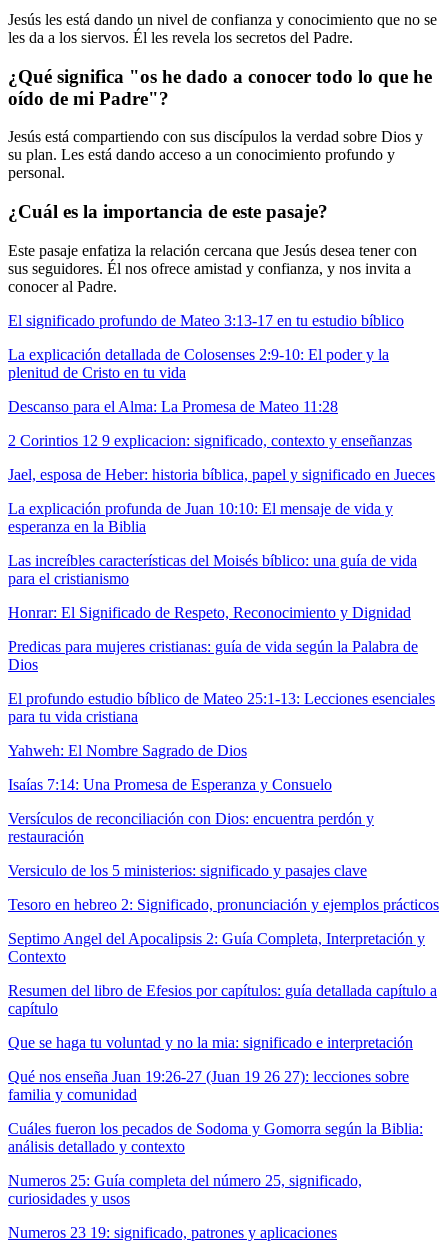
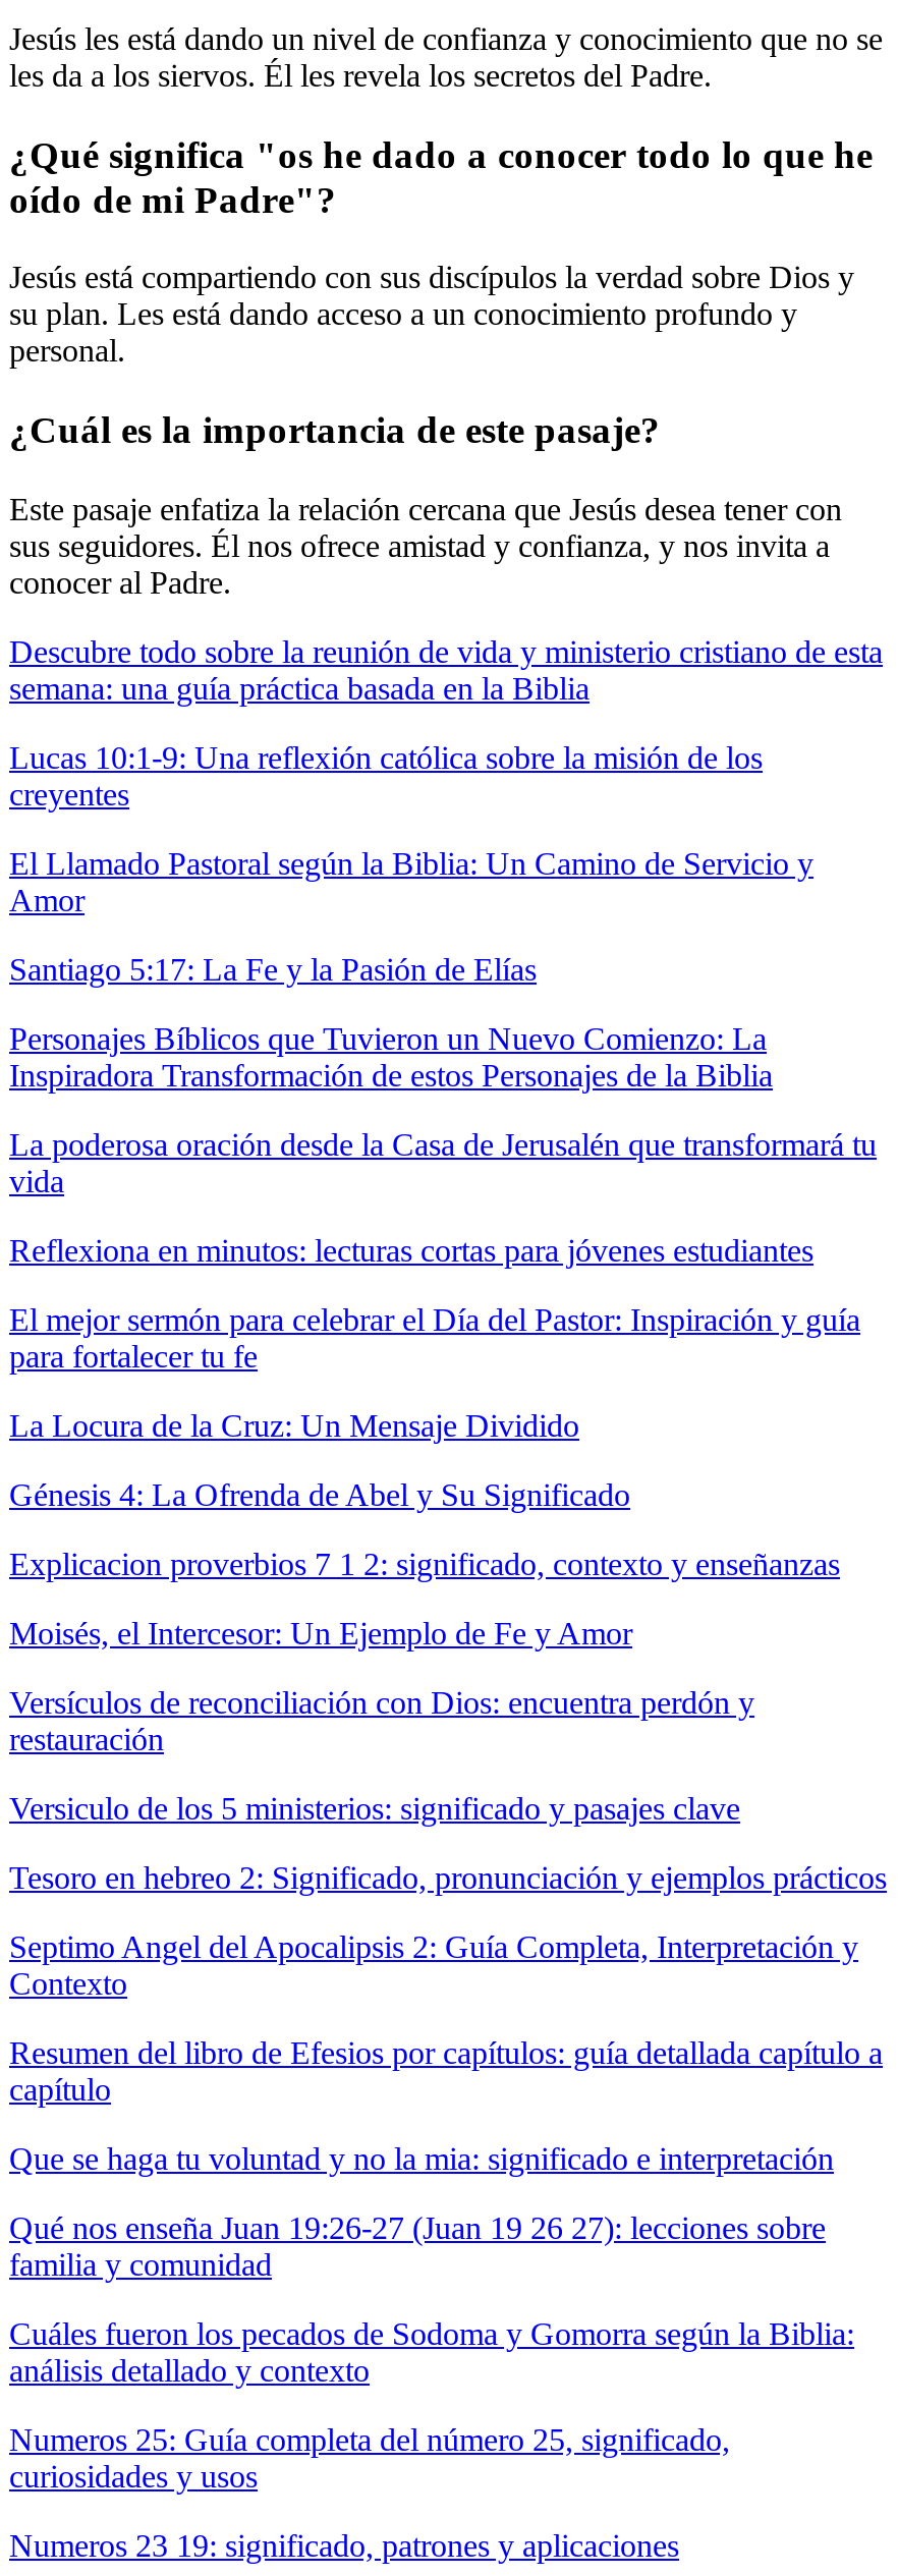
- El significado profundo de Mateo 3:13-17 en tu estudio bíblico
+ Descubre todo sobre la reunión de vida y ministerio cristiano de esta
+ semana: una guía práctica basada en la Biblia

- La explicación detallada de Colosenses 2:9-10: El poder y la
- plenitud de Cristo en tu vida
+ Lucas 10:1-9: Una reflexión católica sobre la misión de los
+ creyentes

- Descanso para el Alma: La Promesa de Mateo 11:28
+ El Llamado Pastoral según la Biblia: Un Camino de Servicio y
+ Amor

- 2 Corintios 12 9 explicacion: significado, contexto y enseñanzas
+ Santiago 5:17: La Fe y la Pasión de Elías

- Jael, esposa de Heber: historia bíblica, papel y significado en Jueces
+ Personajes Bíblicos que Tuvieron un Nuevo Comienzo: La
+ Inspiradora Transformación de estos Personajes de la Biblia

- La explicación profunda de Juan 10:10: El mensaje de vida y
- esperanza en la Biblia
+ La poderosa oración desde la Casa de Jerusalén que transformará tu
+ vida

- Las increíbles características del Moisés bíblico: una guía de vida
- para el cristianismo
+ Reflexiona en minutos: lecturas cortas para jóvenes estudiantes

- Honrar: El Significado de Respeto, Reconocimiento y Dignidad
+ El mejor sermón para celebrar el Día del Pastor: Inspiración y guía
+ para fortalecer tu fe

- Predicas para mujeres cristianas: guía de vida según la Palabra de
- Dios
+ La Locura de la Cruz: Un Mensaje Dividido

- El profundo estudio bíblico de Mateo 25:1-13: Lecciones esenciales
- para tu vida cristiana
+ Génesis 4: La Ofrenda de Abel y Su Significado

- Yahweh: El Nombre Sagrado de Dios
+ Explicacion proverbios 7 1 2: significado, contexto y enseñanzas

- Isaías 7:14: Una Promesa de Esperanza y Consuelo
+ Moisés, el Intercesor: Un Ejemplo de Fe y Amor
